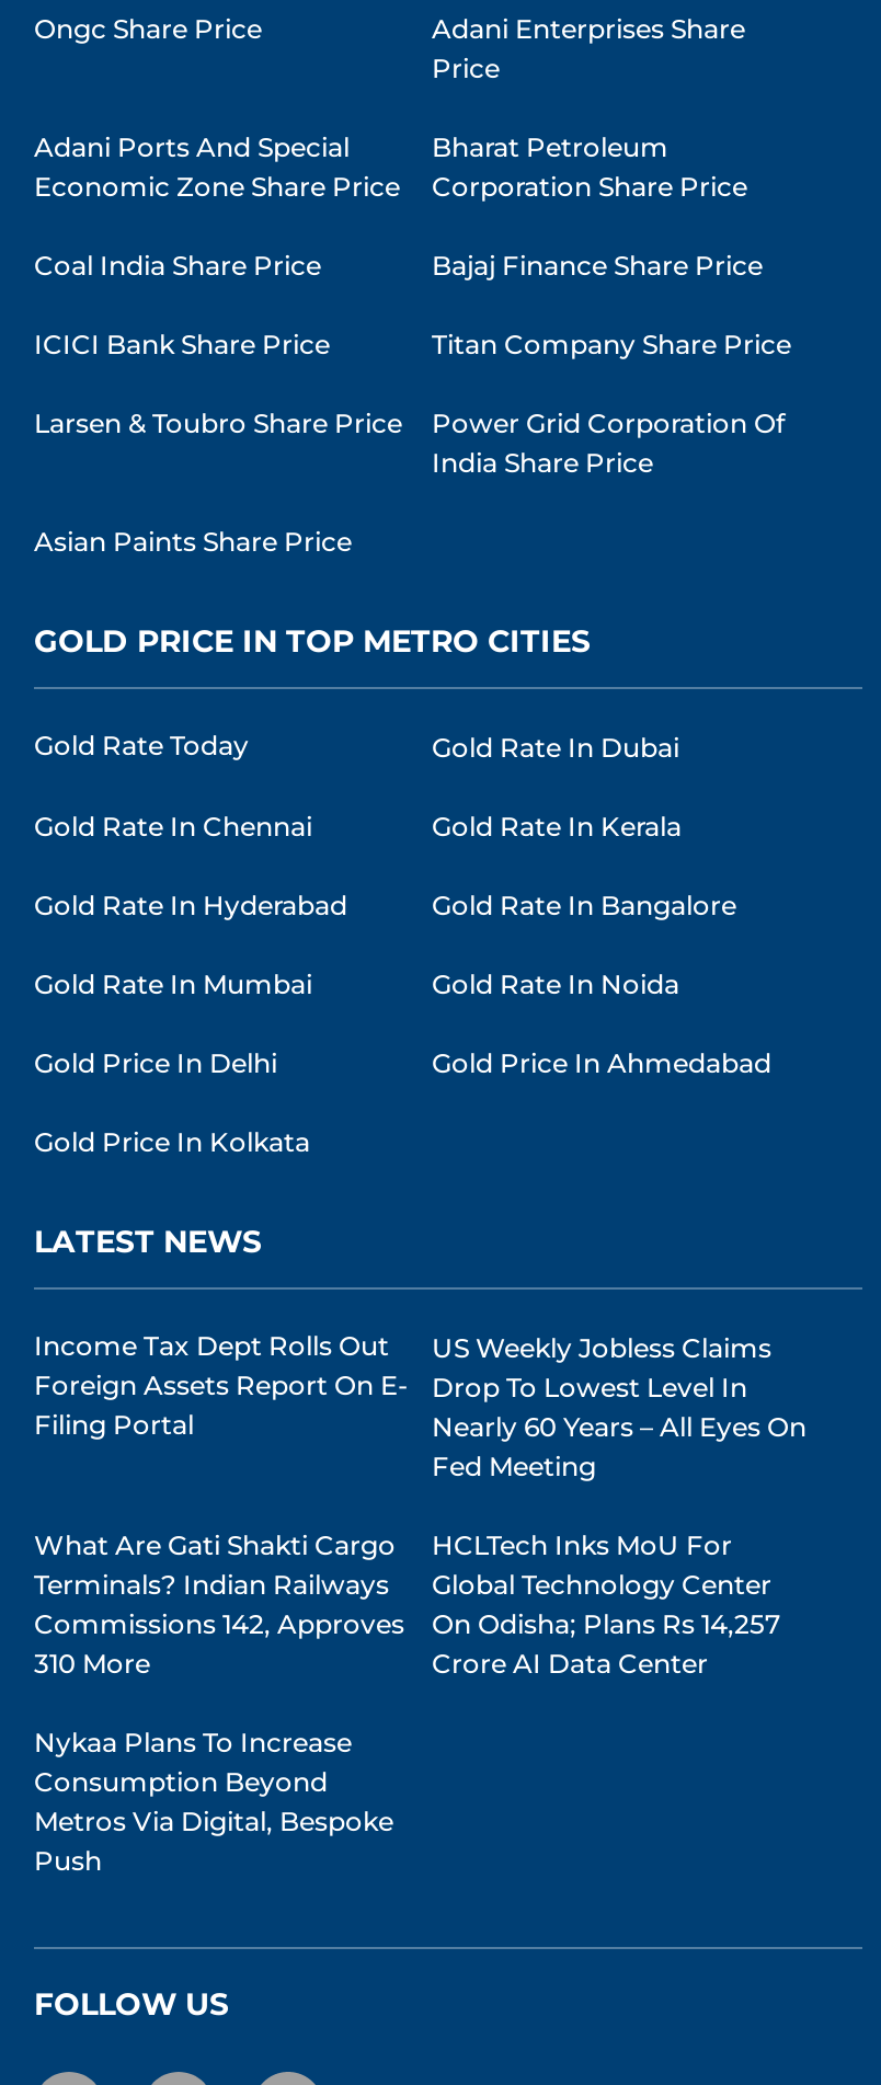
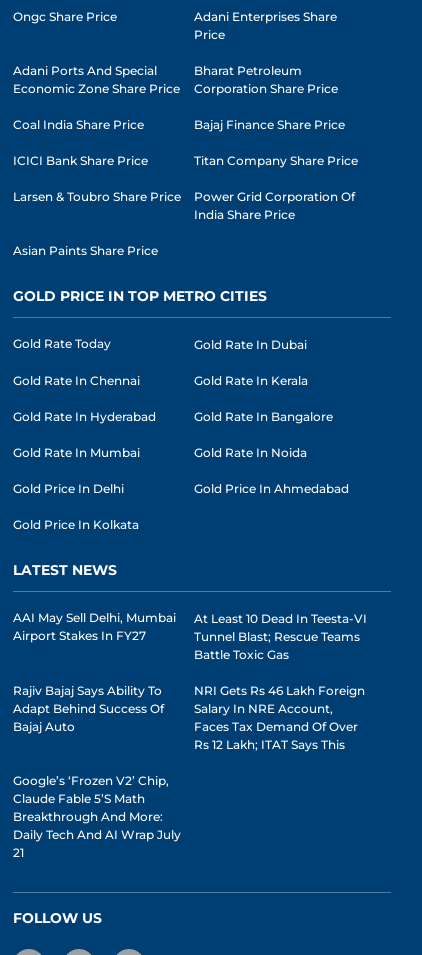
- Income Tax Dept Rolls Out
- Foreign Assets Report On E-
- Filing Portal
+ AAI May Sell Delhi, Mumbai
+ Airport Stakes In FY27

- US Weekly Jobless Claims
- Drop To Lowest Level In
- Nearly 60 Years – All Eyes On
- Fed Meeting
+ At Least 10 Dead In Teesta-VI
+ Tunnel Blast; Rescue Teams
+ Battle Toxic Gas

- What Are Gati Shakti Cargo
- Terminals? Indian Railways
- Commissions 142, Approves
- 310 More
+ Rajiv Bajaj Says Ability To
+ Adapt Behind Success Of
+ Bajaj Auto

- HCLTech Inks MoU For
- Global Technology Center
- On Odisha; Plans Rs 14,257
- Crore AI Data Center
+ NRI Gets Rs 46 Lakh Foreign
+ Salary In NRE Account,
+ Faces Tax Demand Of Over
+ Rs 12 Lakh; ITAT Says This

- Nykaa Plans To Increase
- Consumption Beyond
- Metros Via Digital, Bespoke
- Push
+ Google’s ‘Frozen V2’ Chip,
+ Claude Fable 5’s Math
+ Breakthrough And More:
+ Daily Tech And AI Wrap July
+ 21
